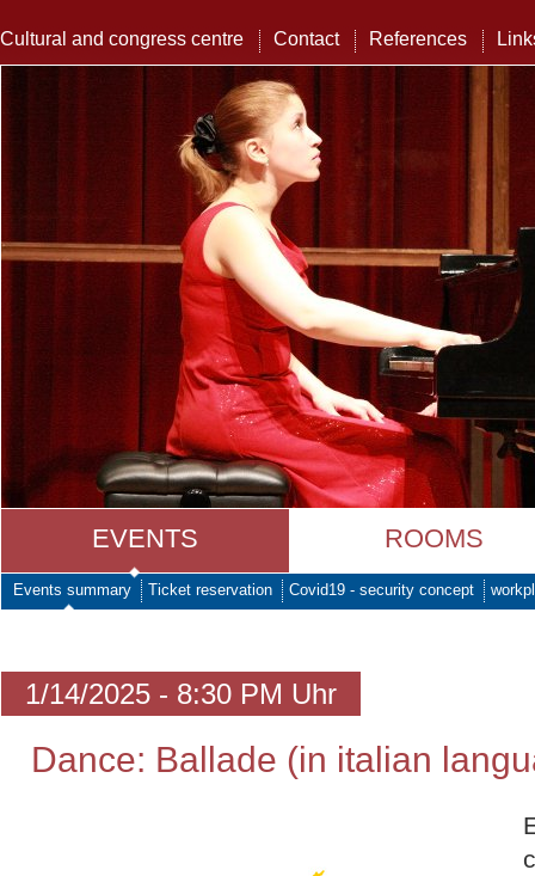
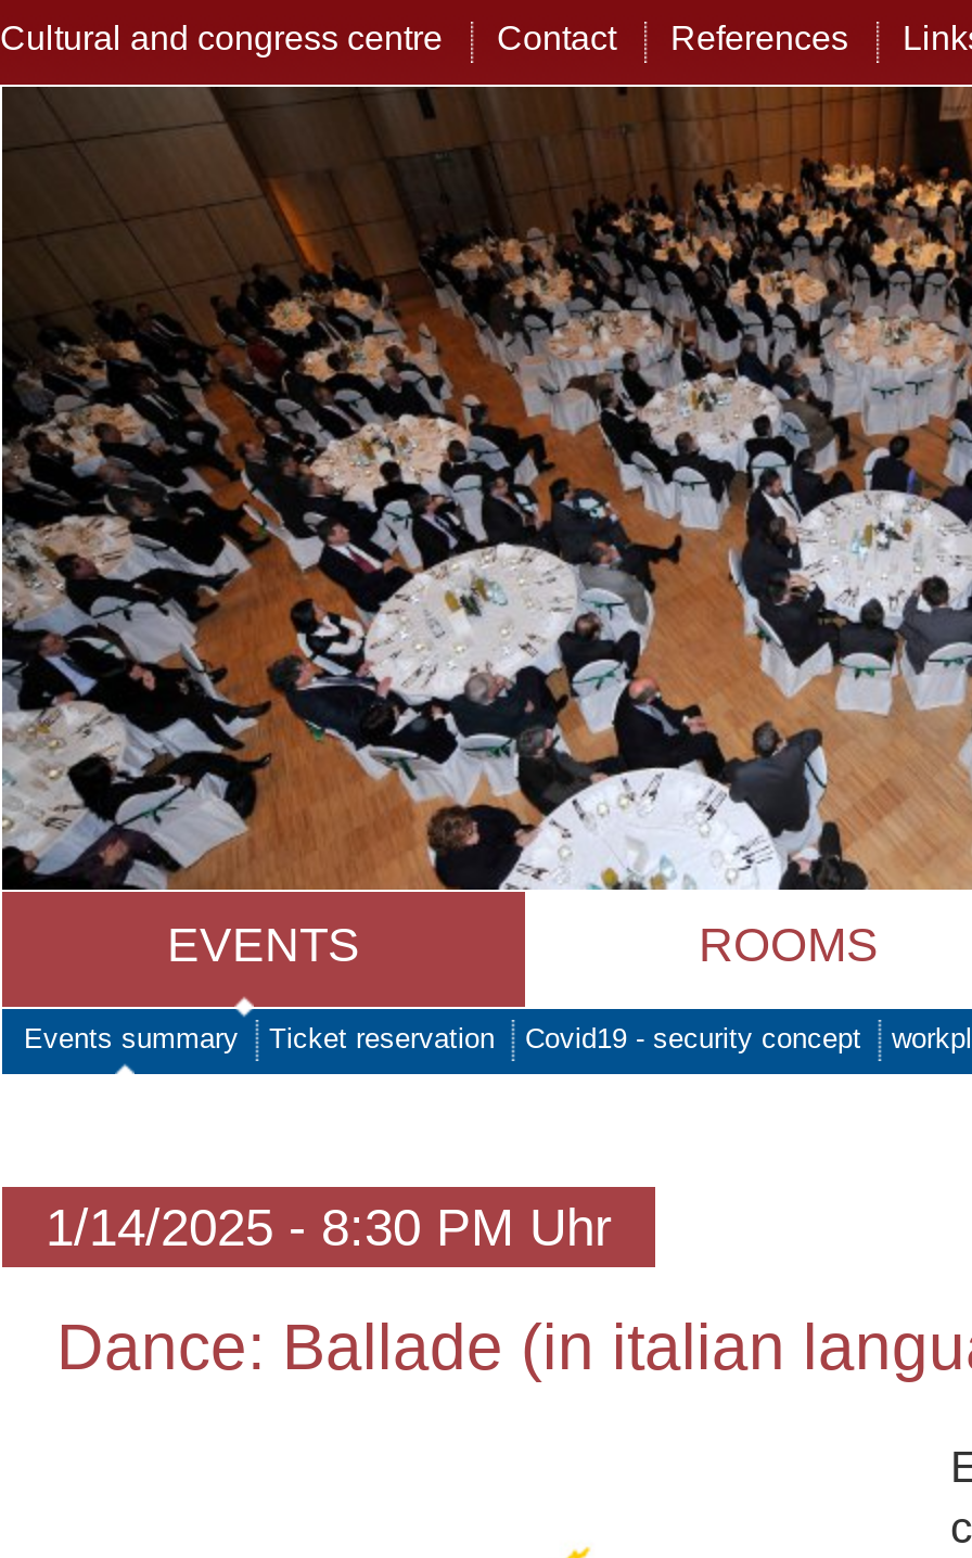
- [image]
+ [image]
